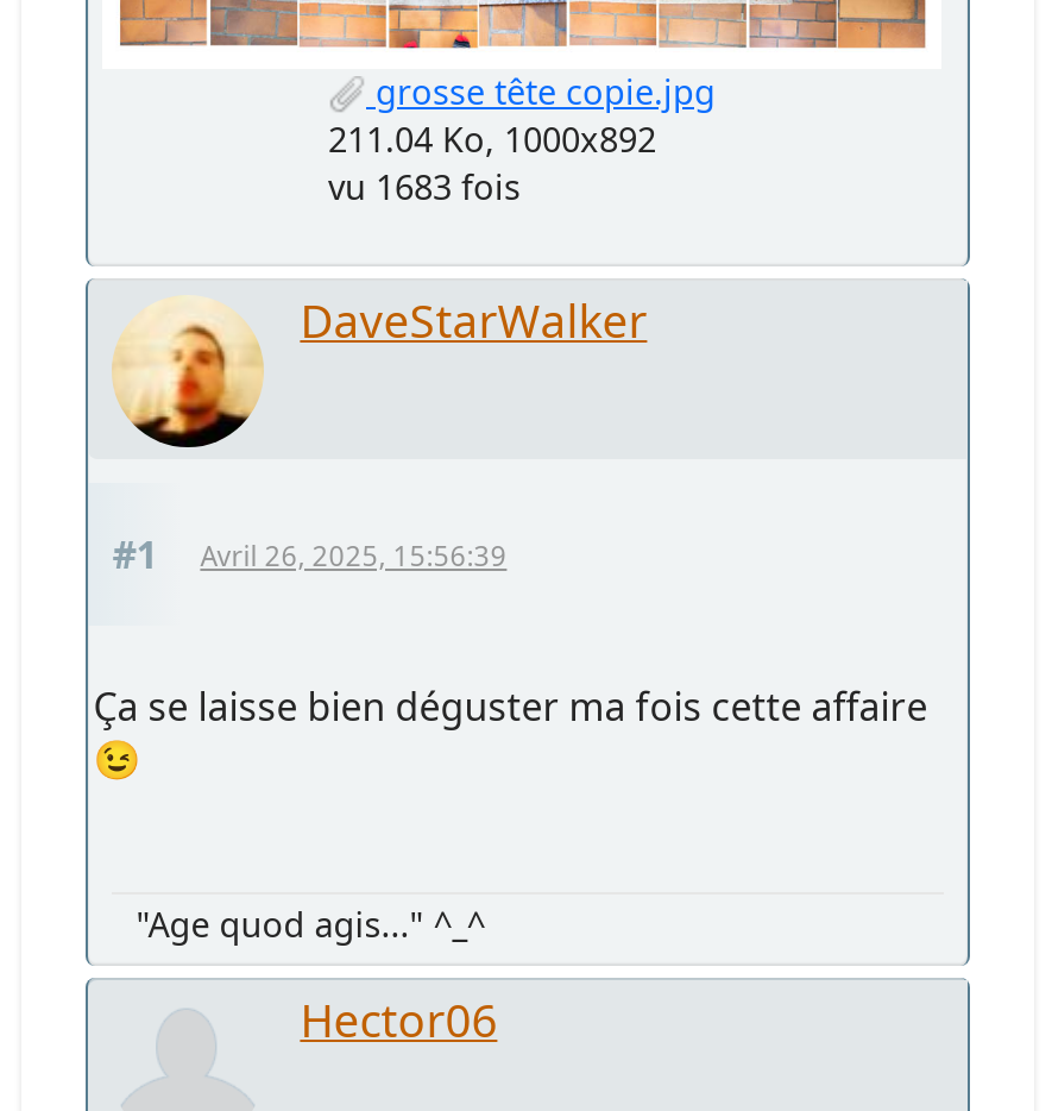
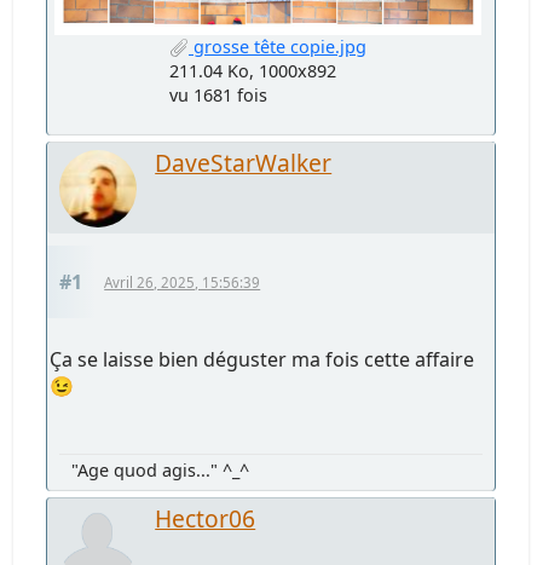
- vu 1683 fois
+ vu 1681 fois
